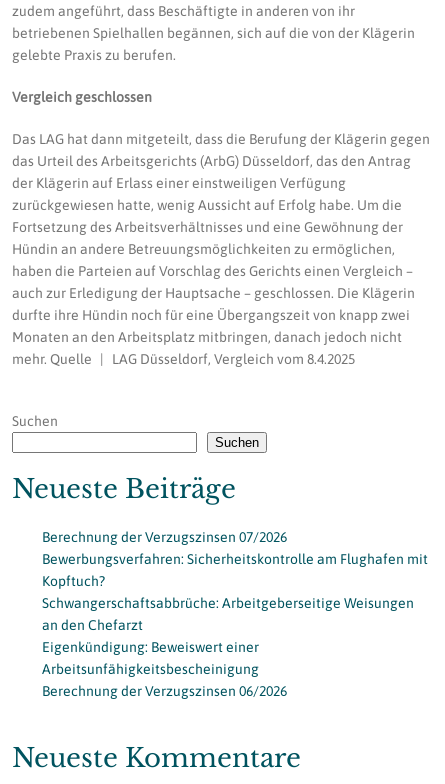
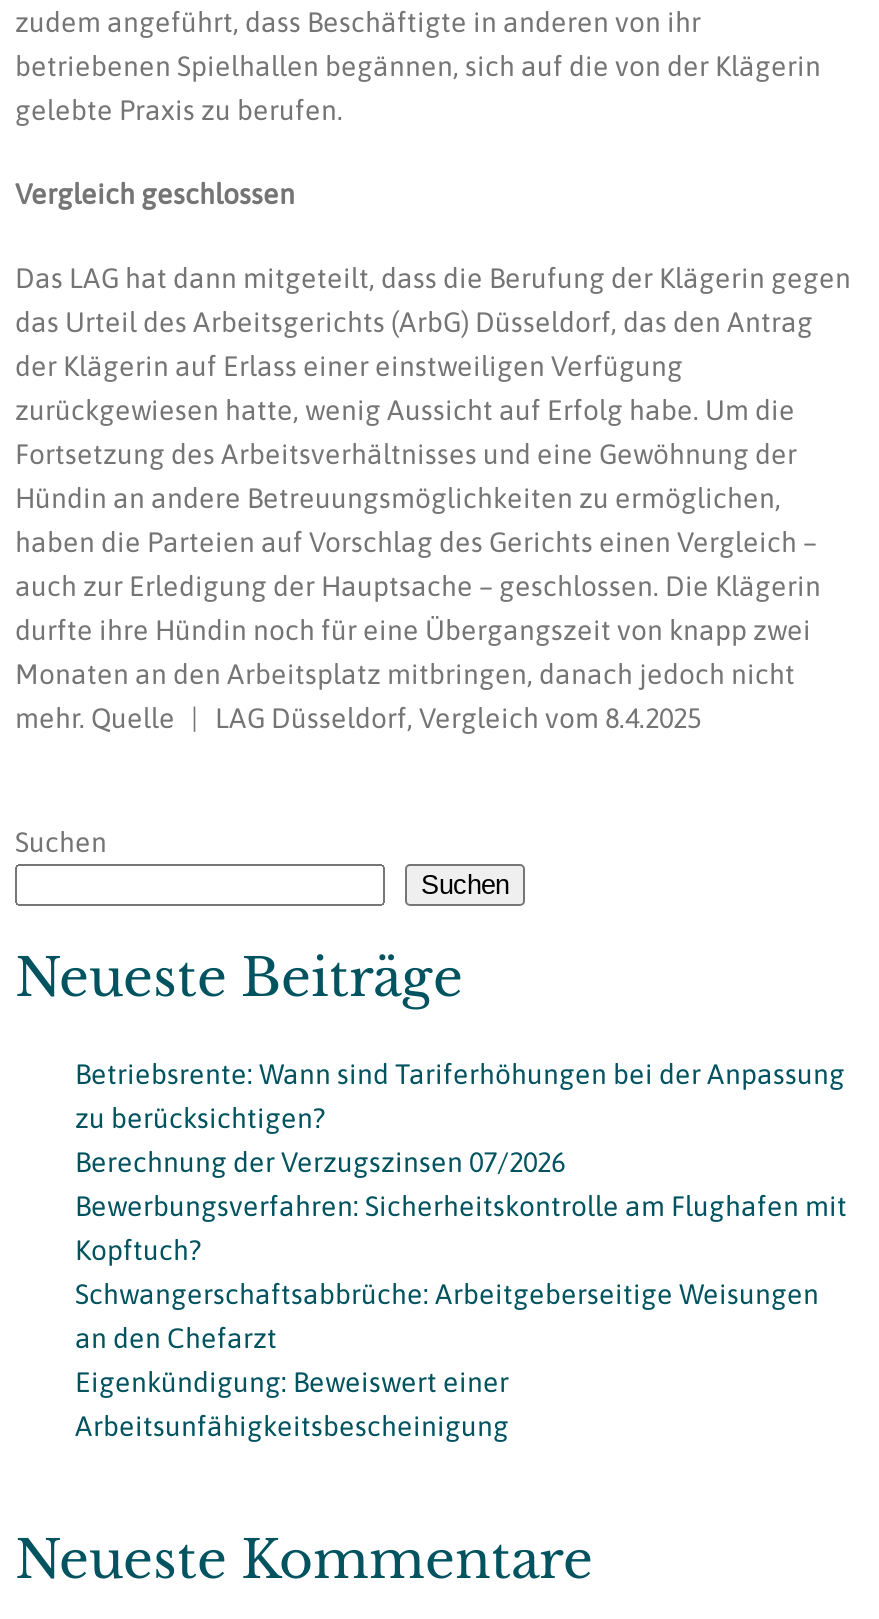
+ Betriebsrente: Wann sind Tariferhöhungen bei der Anpassung
+ zu berücksichtigen?

moved down: Berechnung der Verzugszinsen 07/2026 | Bewerbungsverfahren: Sicherheitskontrolle am Flughafen mit | Kopftuch? | Schwangerschaftsabbrüche: Arbeitgeberseitige Weisungen | an den Chefarzt | Eigenkündigung: Beweiswert einer | Arbeitsunfähigkeitsbescheinigung

- Berechnung der Verzugszinsen 06/2026
